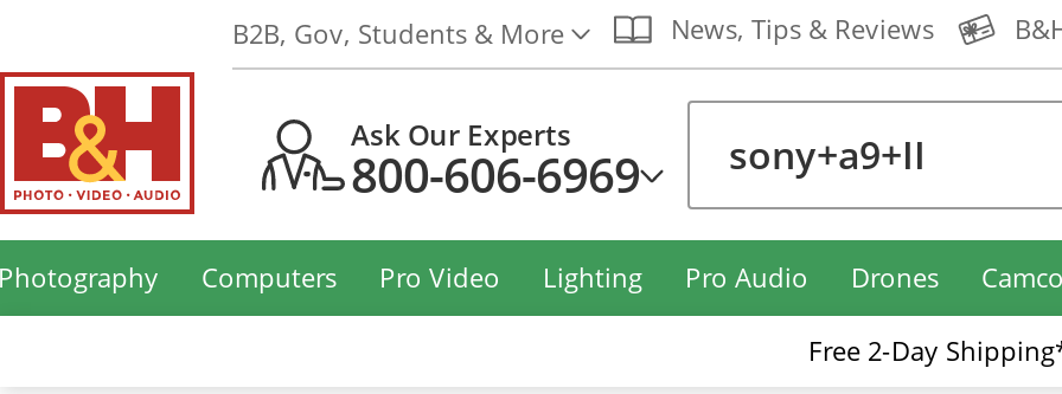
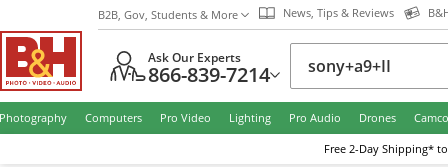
- 800-606-6969
+ 866-839-7214
